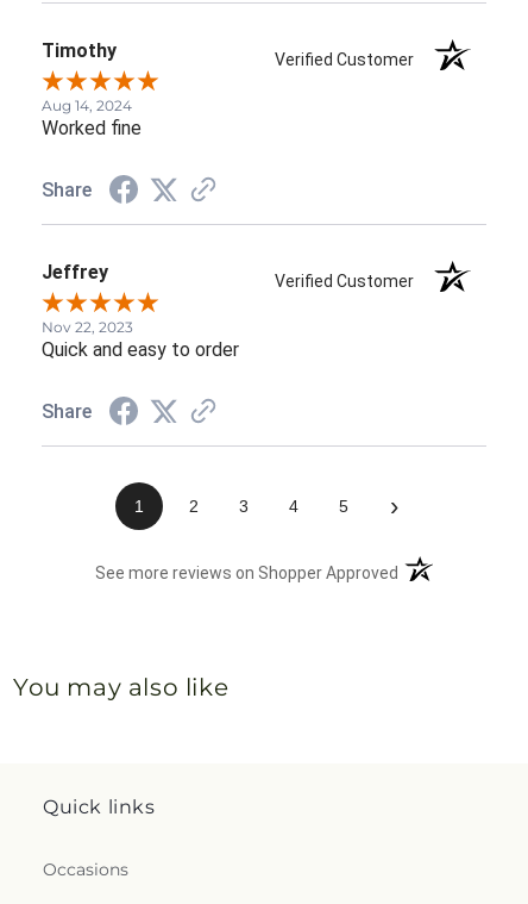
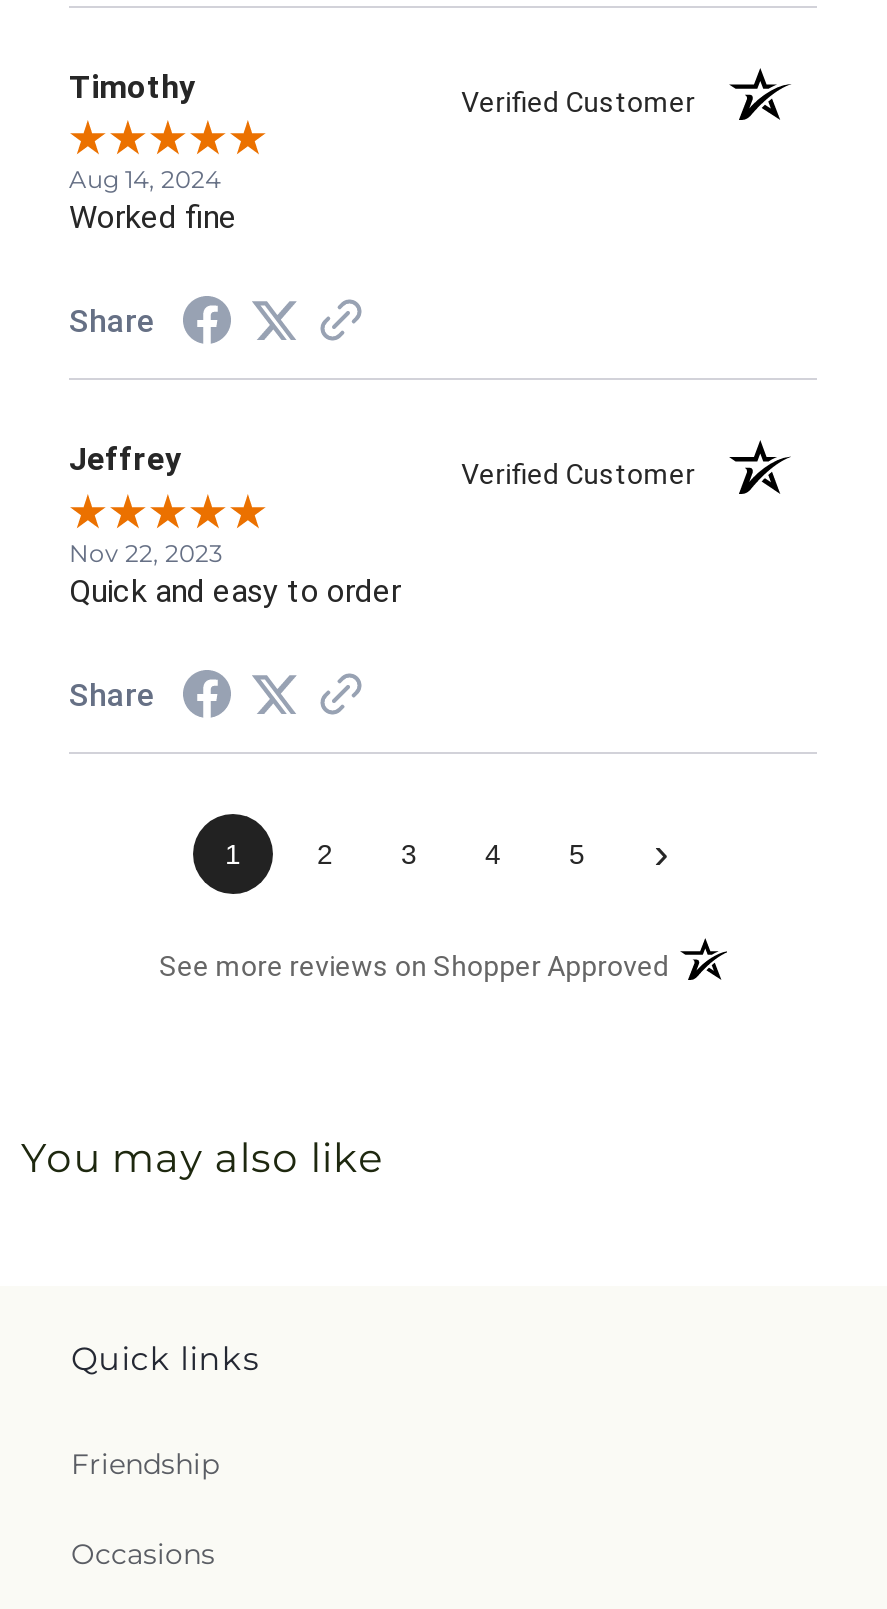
+ Friendship
